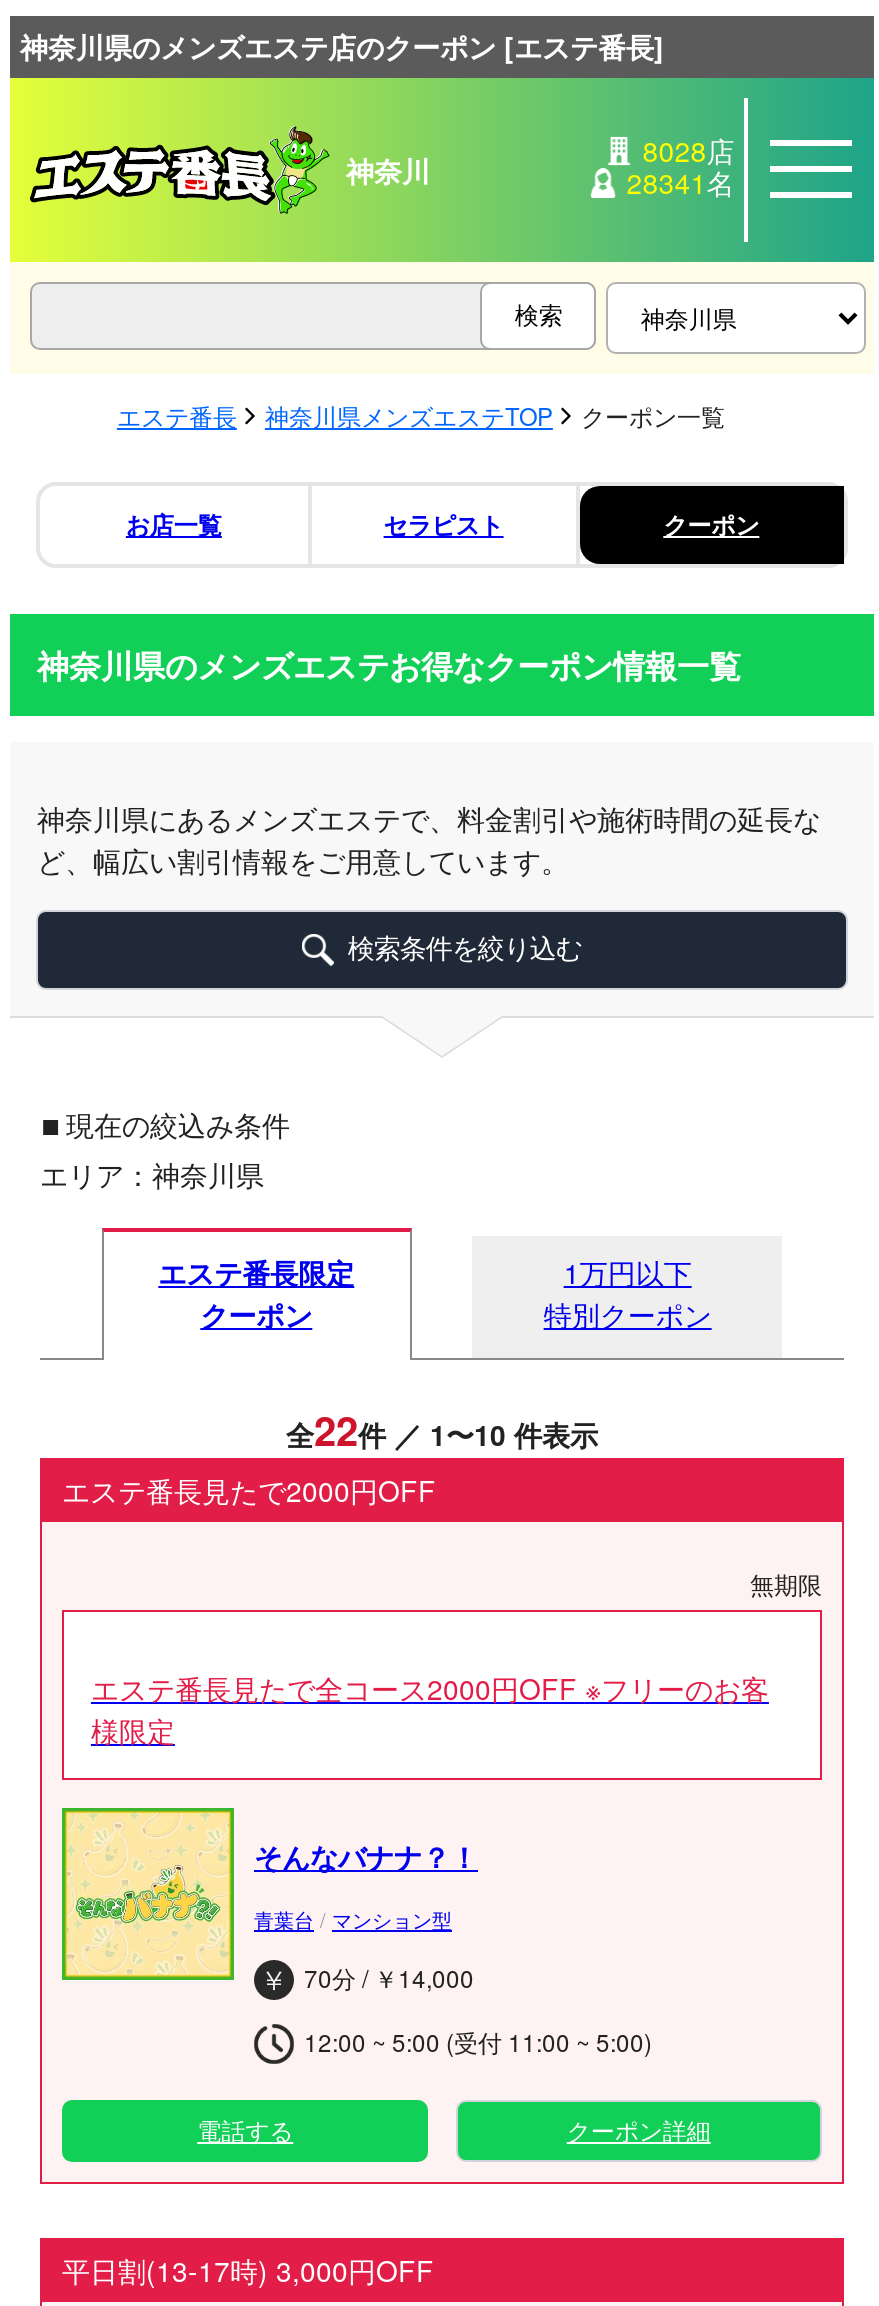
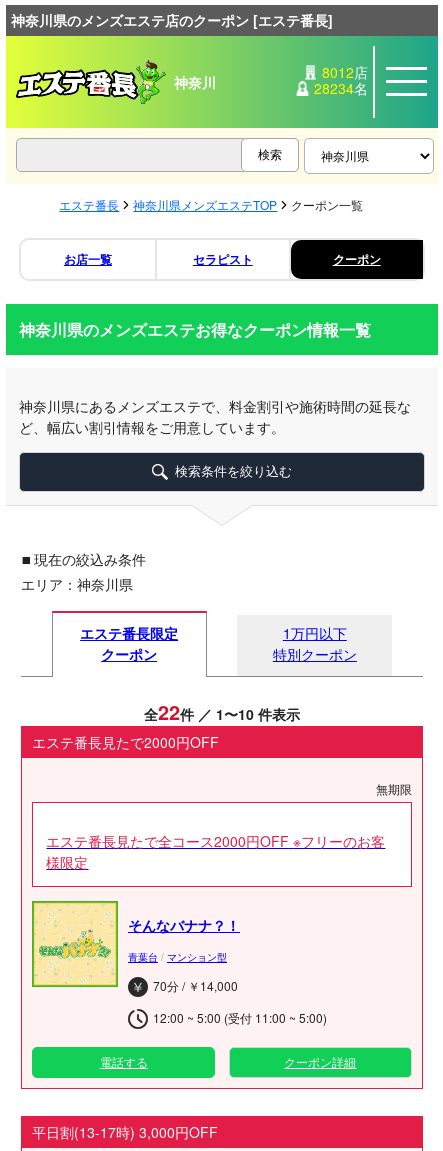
- 8028店
+ 8012店

- 28341名
+ 28234名
